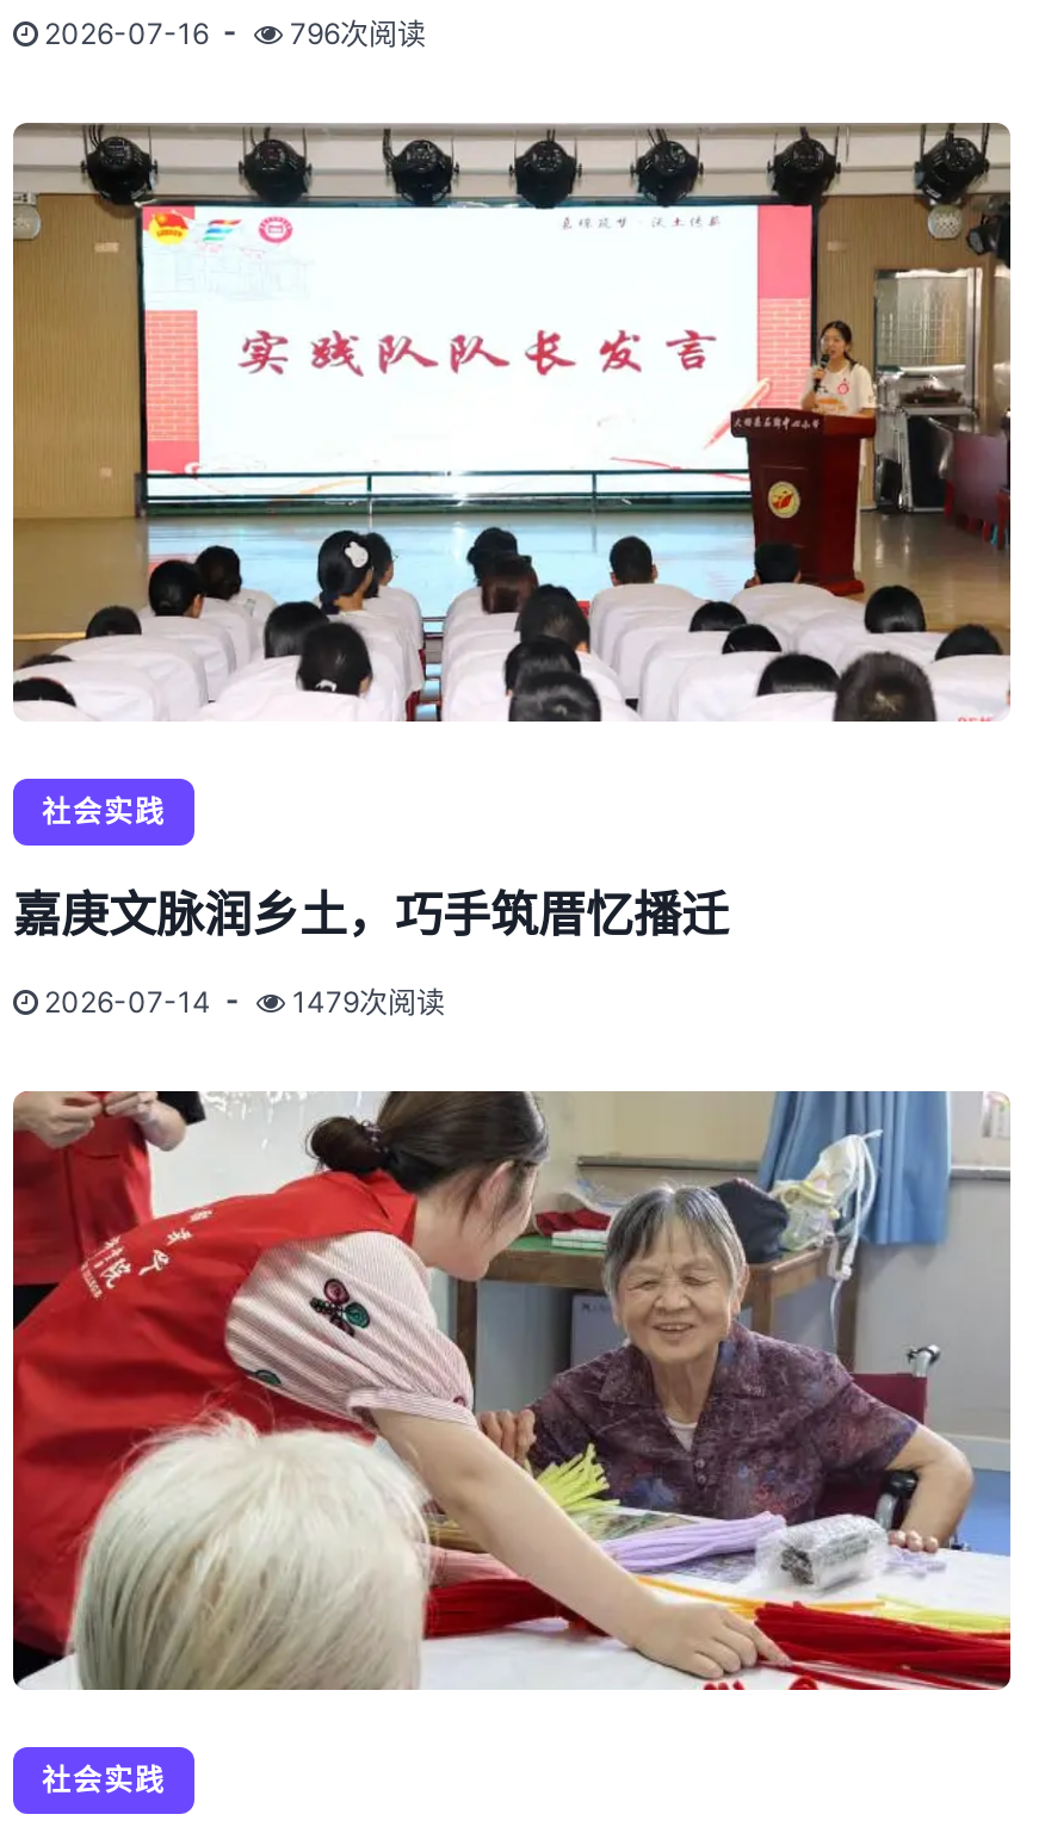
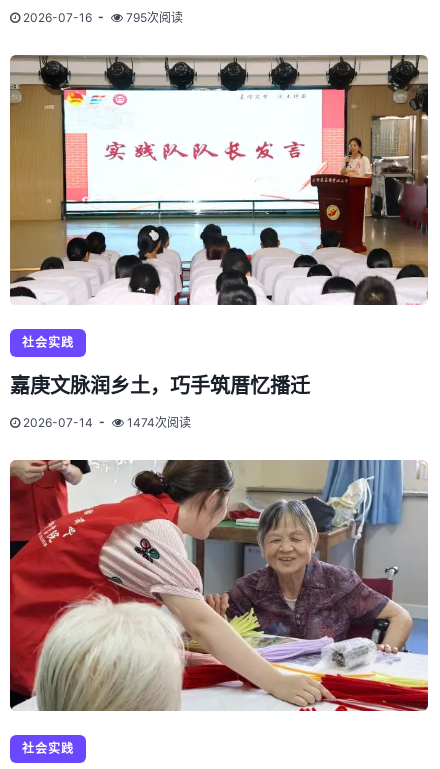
- 796次阅读
+ 795次阅读

- 1479次阅读
+ 1474次阅读
